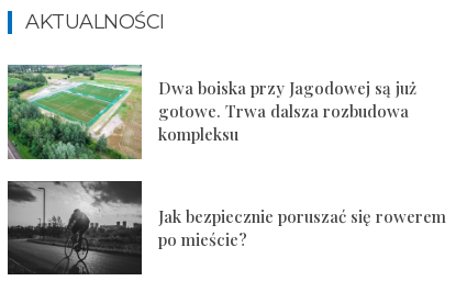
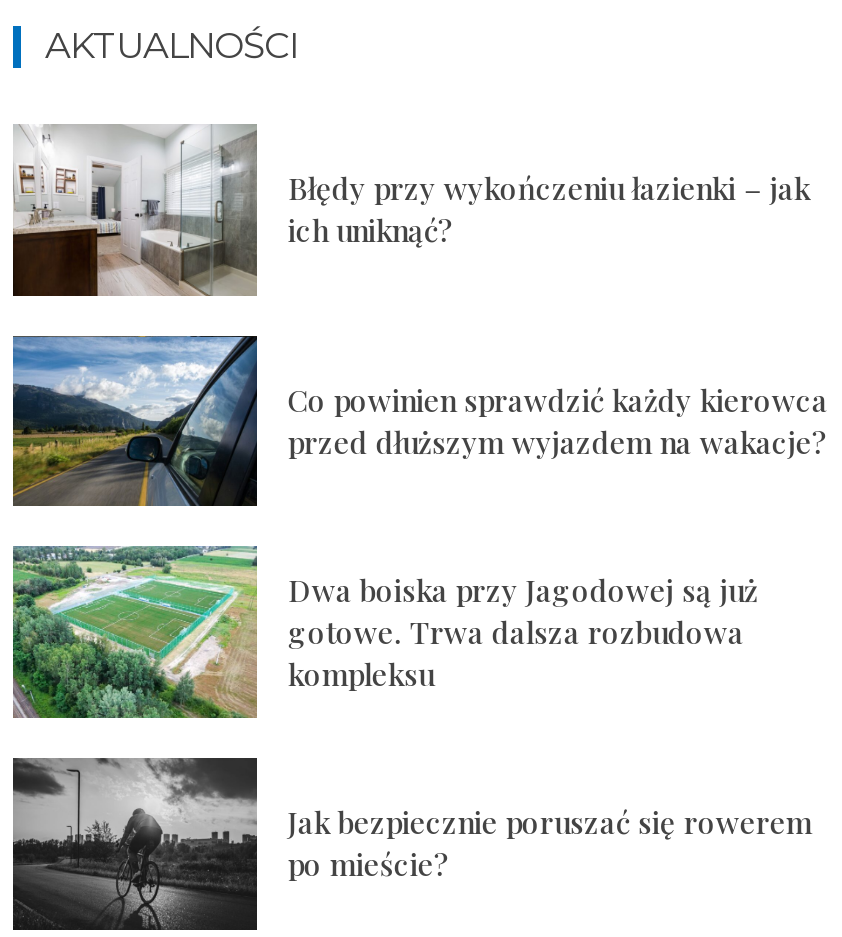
+ [image]
+ Co powinien sprawdzić każdy kierowca
+ przed dłuższym wyjazdem na wakacje?

+ [image]
+ Błędy przy wykończeniu łazienki – jak
+ ich uniknąć?
